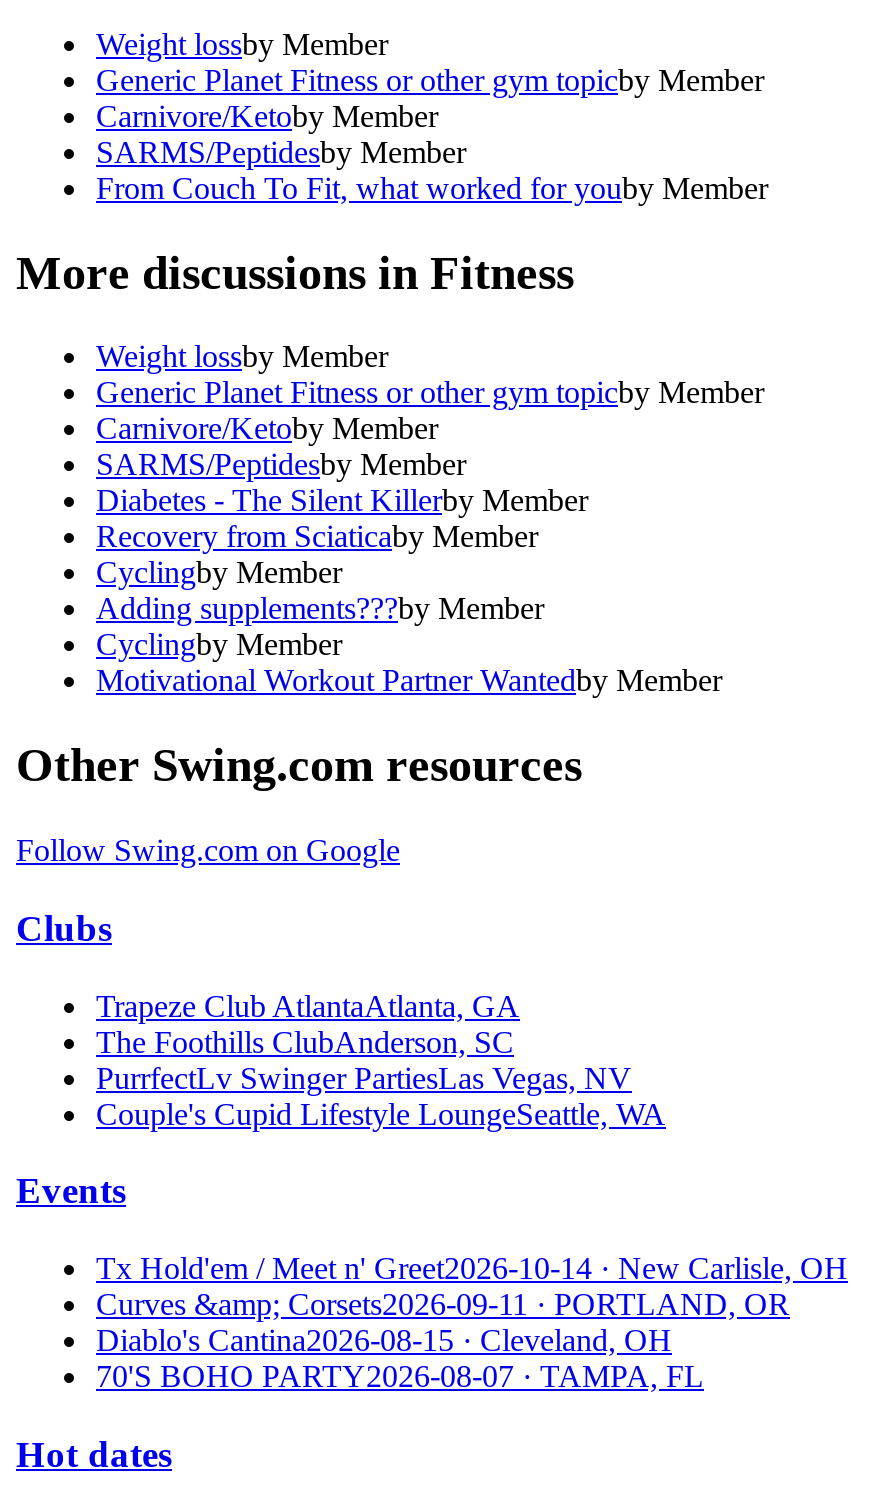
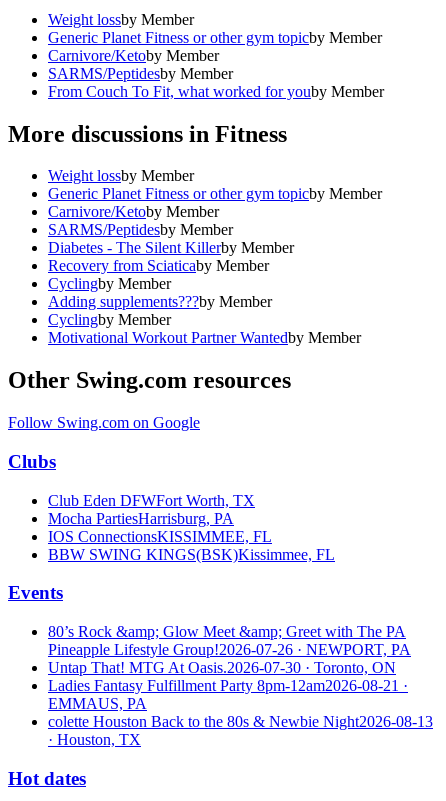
- Trapeze Club AtlantaAtlanta, GA
- The Foothills ClubAnderson, SC
- PurrfectLv Swinger PartiesLas Vegas, NV
- Couple's Cupid Lifestyle LoungeSeattle, WA
+ Club Eden DFWFort Worth, TX
+ Mocha PartiesHarrisburg, PA
+ IOS ConnectionsKISSIMMEE, FL
+ BBW SWING KINGS(BSK)Kissimmee, FL

- Tx Hold'em / Meet n' Greet2026-10-14 · New Carlisle, OH
- Curves &amp; Corsets2026-09-11 · PORTLAND, OR
- Diablo's Cantina2026-08-15 · Cleveland, OH
- 70'S BOHO PARTY2026-08-07 · TAMPA, FL
+ 80’s Rock &amp; Glow Meet &amp; Greet with The PA
+ Pineapple Lifestyle Group! 2026-07-26 · NEWPORT, PA
+ Untap That! MTG At Oasis.2026-07-30 · Toronto, ON
+ Ladies Fantasy Fulfillment Party 8pm-12am2026-08-21 ·
+ EMMAUS, PA
+ colette Houston Back to the 80s & Newbie Night2026-08-13
+ · Houston, TX
